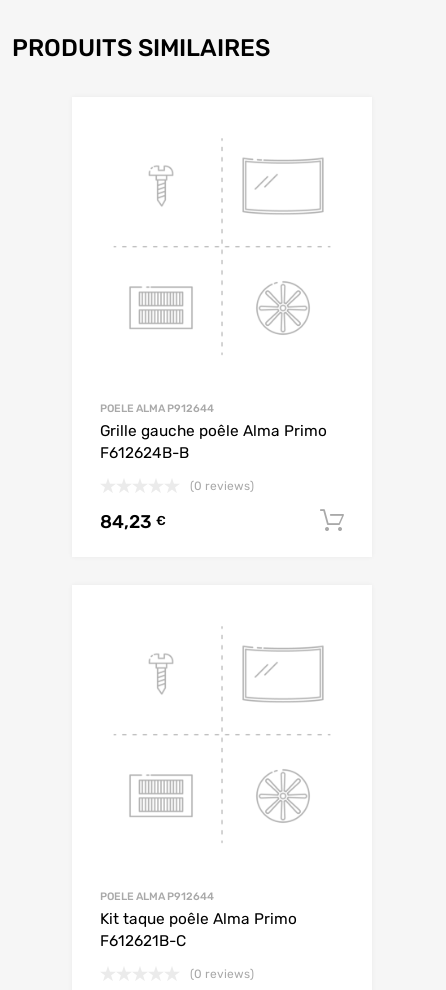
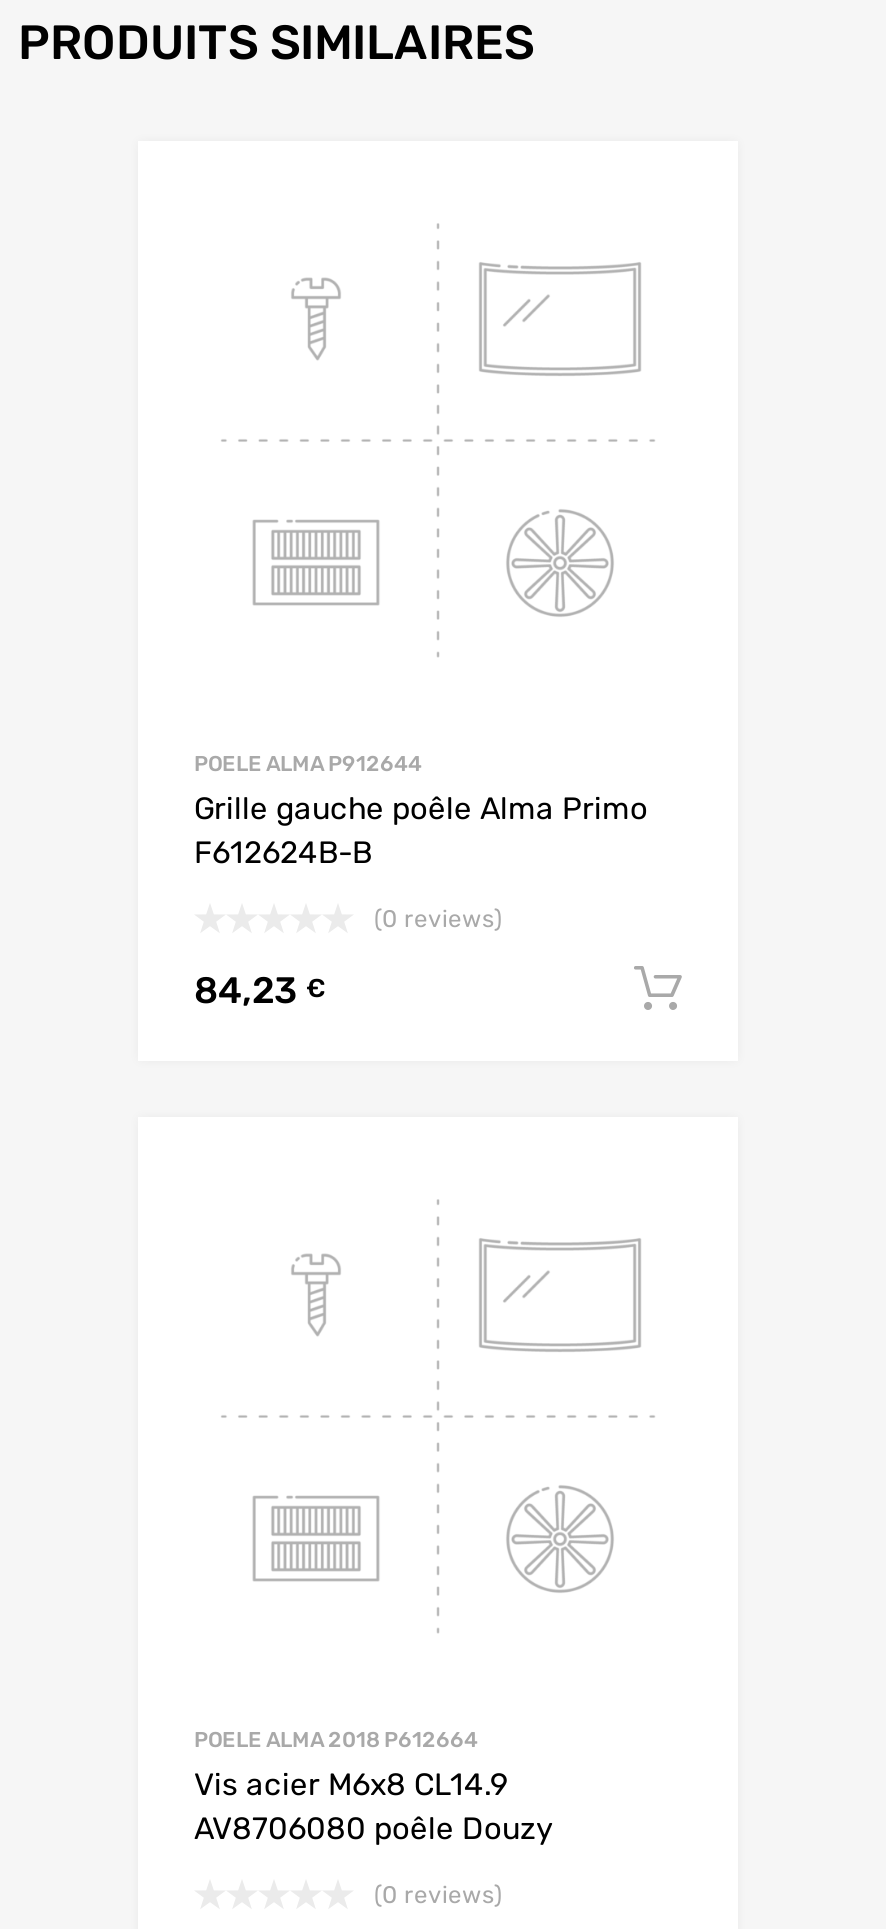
- POELE ALMA P912644
- Kit taque poêle Alma Primo
- F612621B-C
+ POELE ALMA 2018 P612664
+ Vis acier M6x8 CL14.9
+ AV8706080 poêle Douzy
